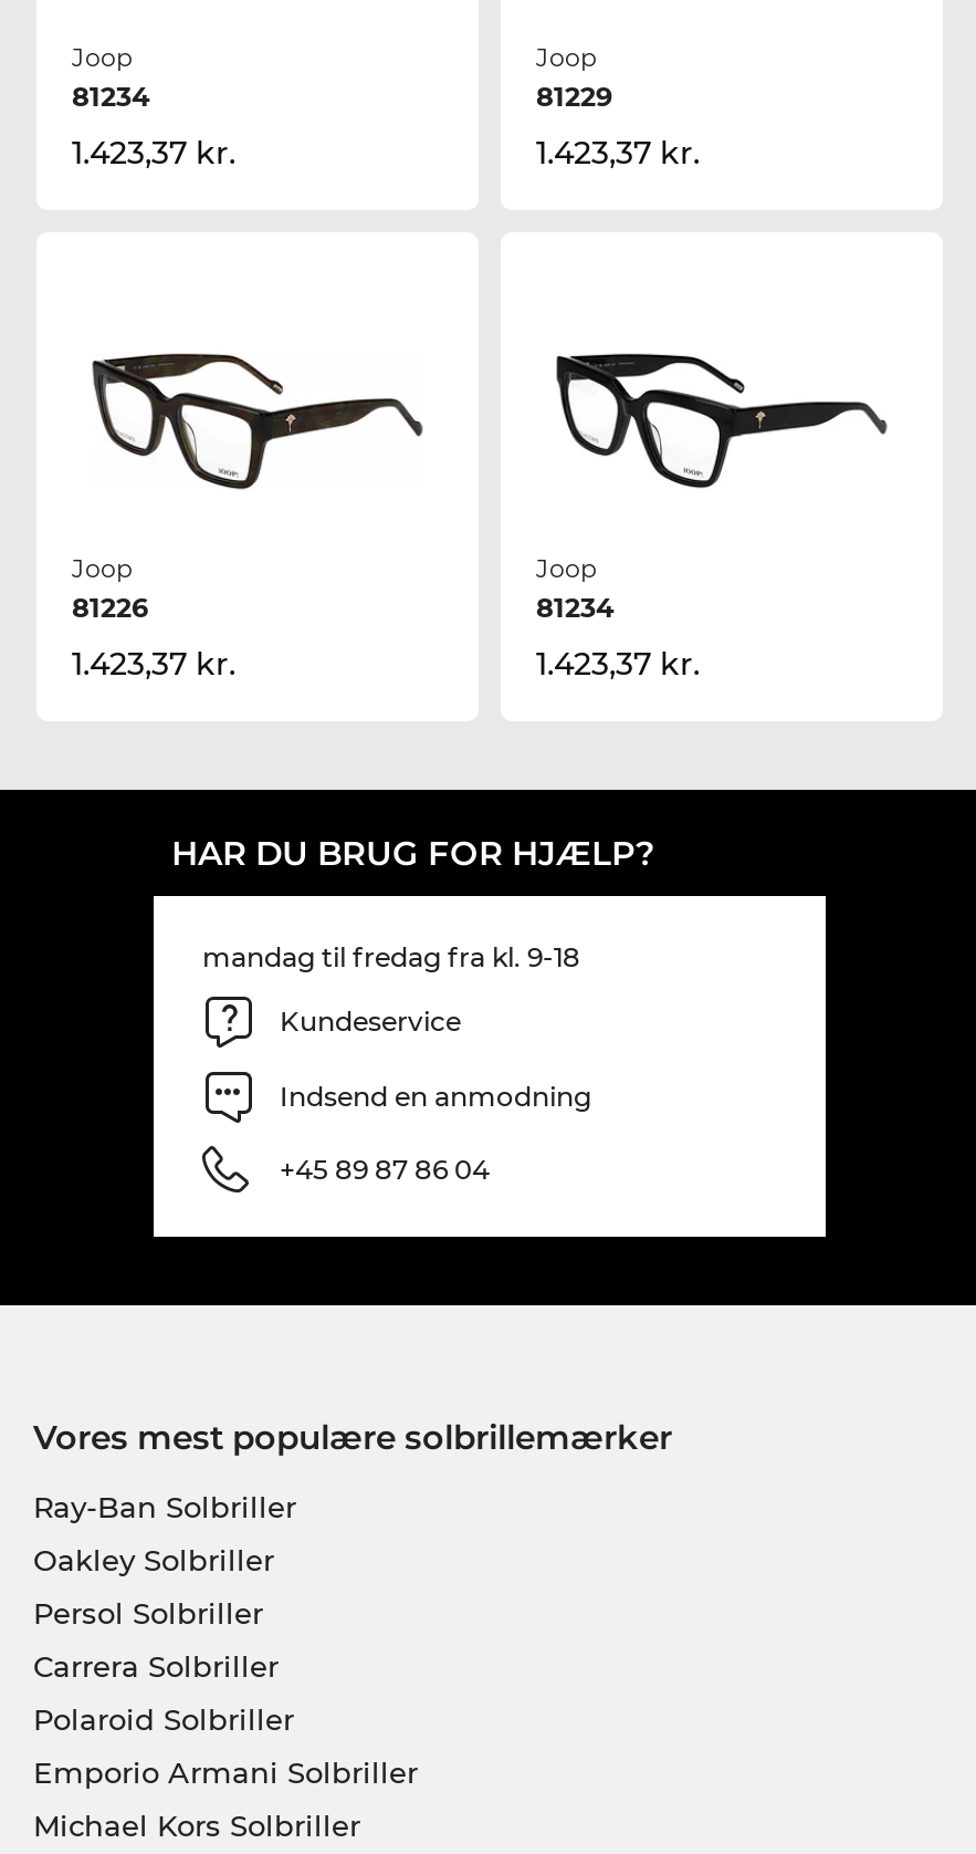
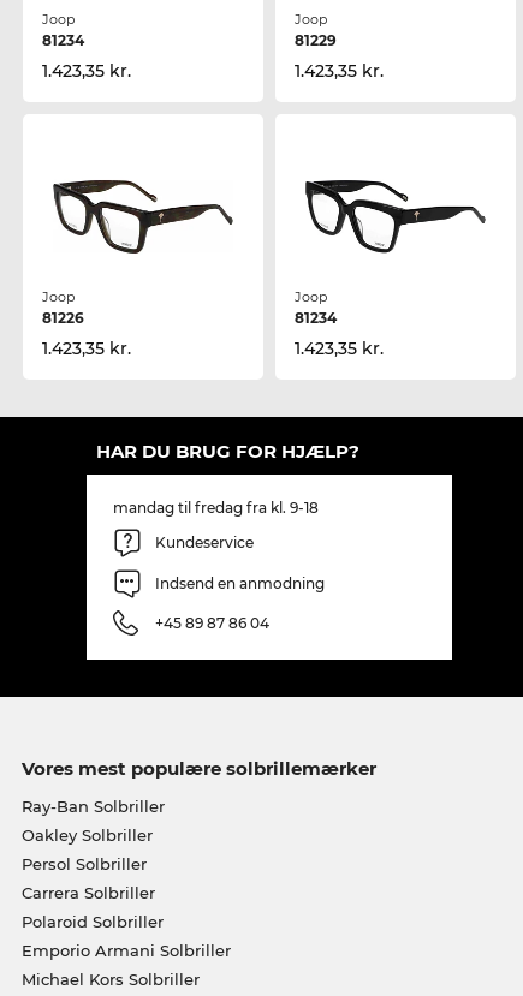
- 1.423,37 kr.
+ 1.423,35 kr.

- 1.423,37 kr.
+ 1.423,35 kr.

- 1.423,37 kr.
+ 1.423,35 kr.

- 1.423,37 kr.
+ 1.423,35 kr.
